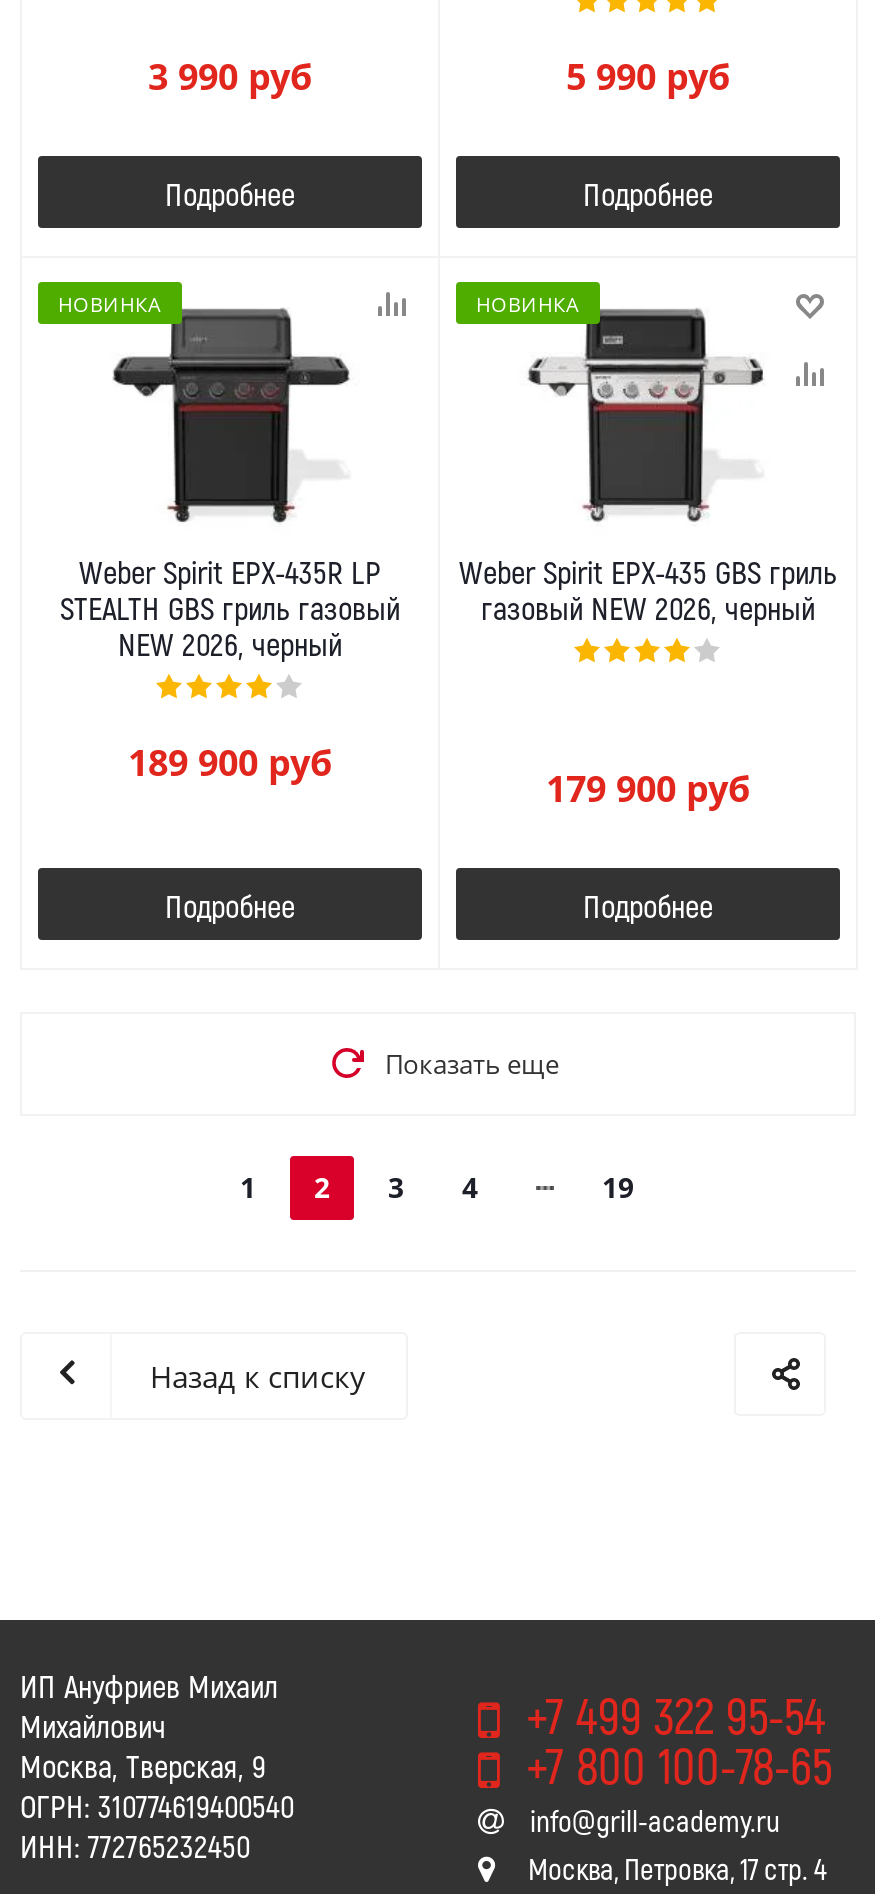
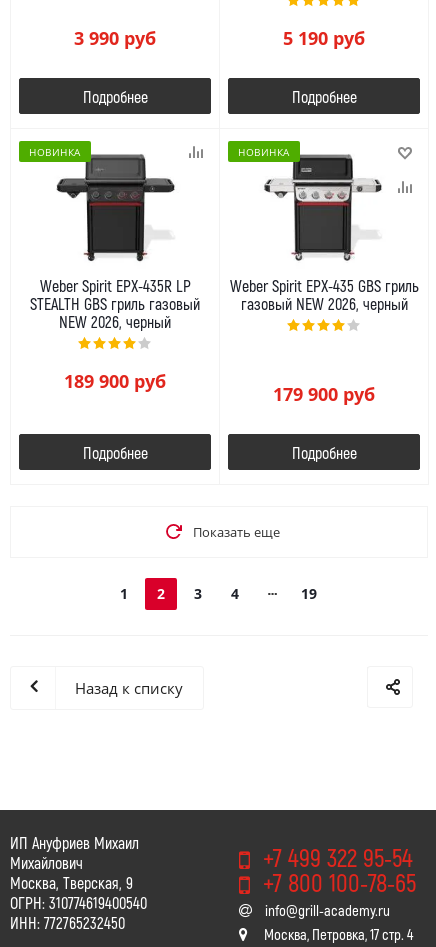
- 5 990 руб
+ 5 190 руб
